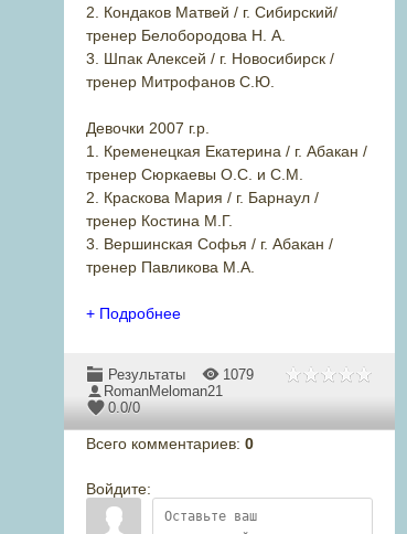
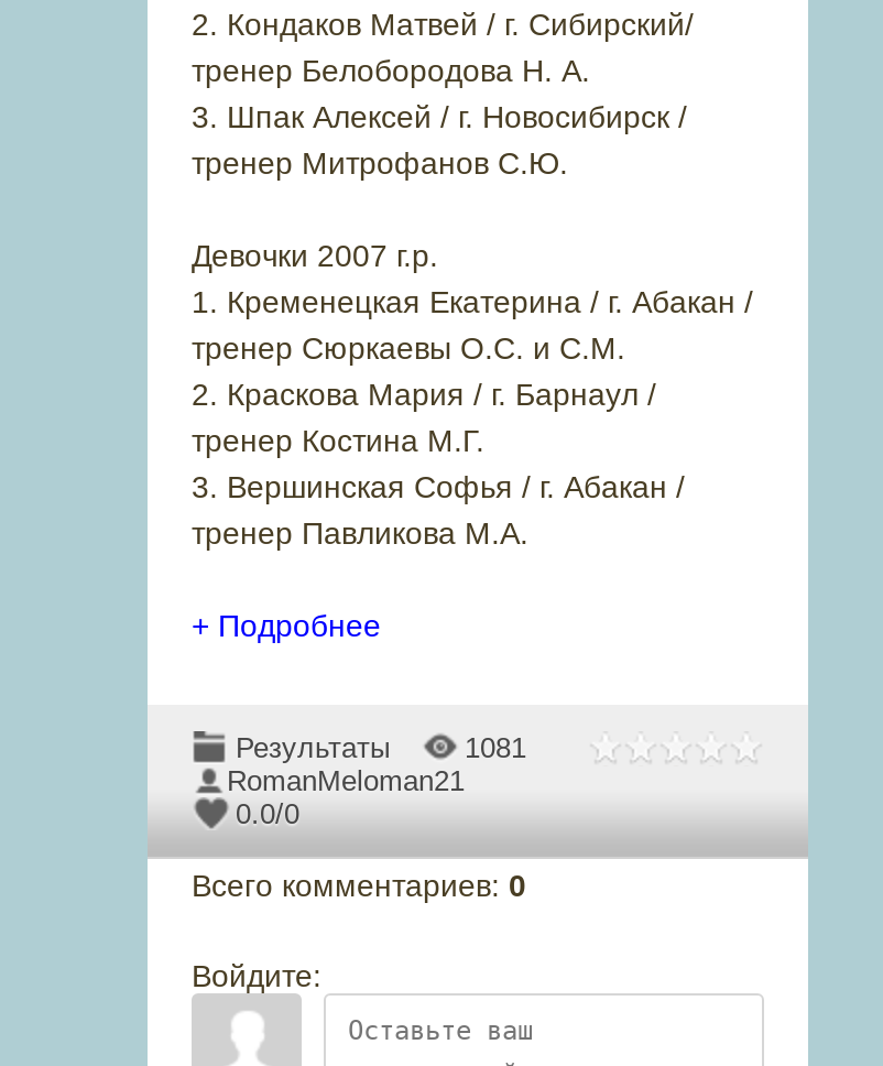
- 1079
+ 1081
